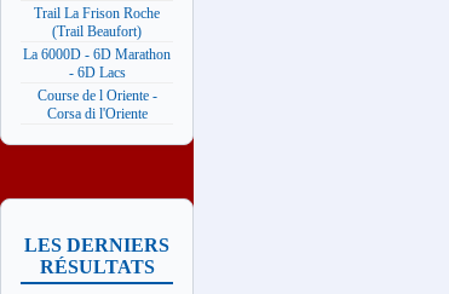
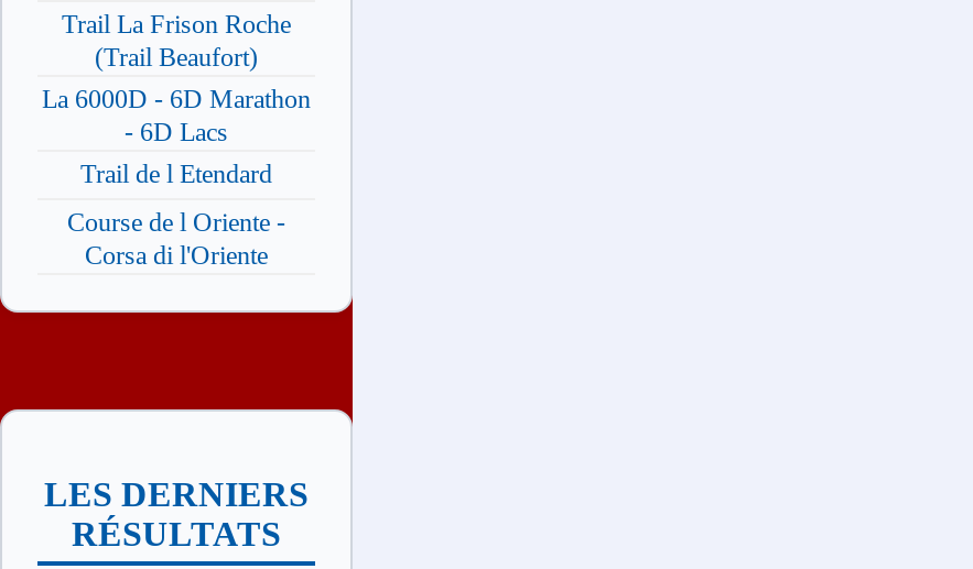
+ Trail de l Etendard
